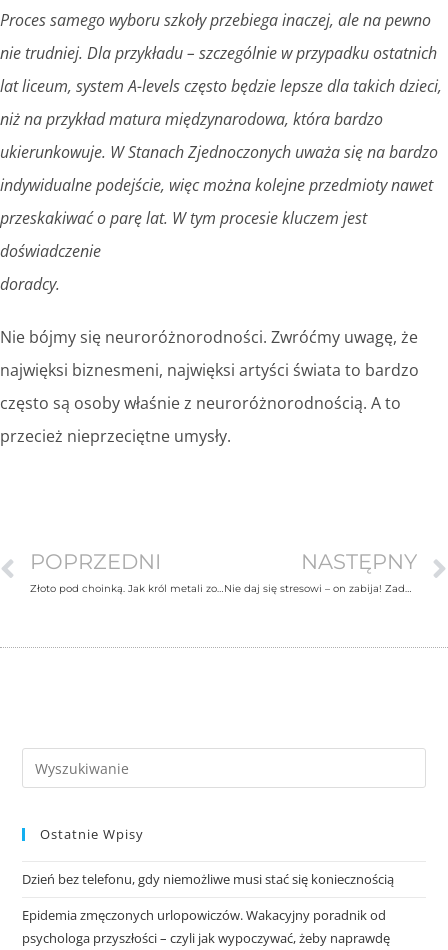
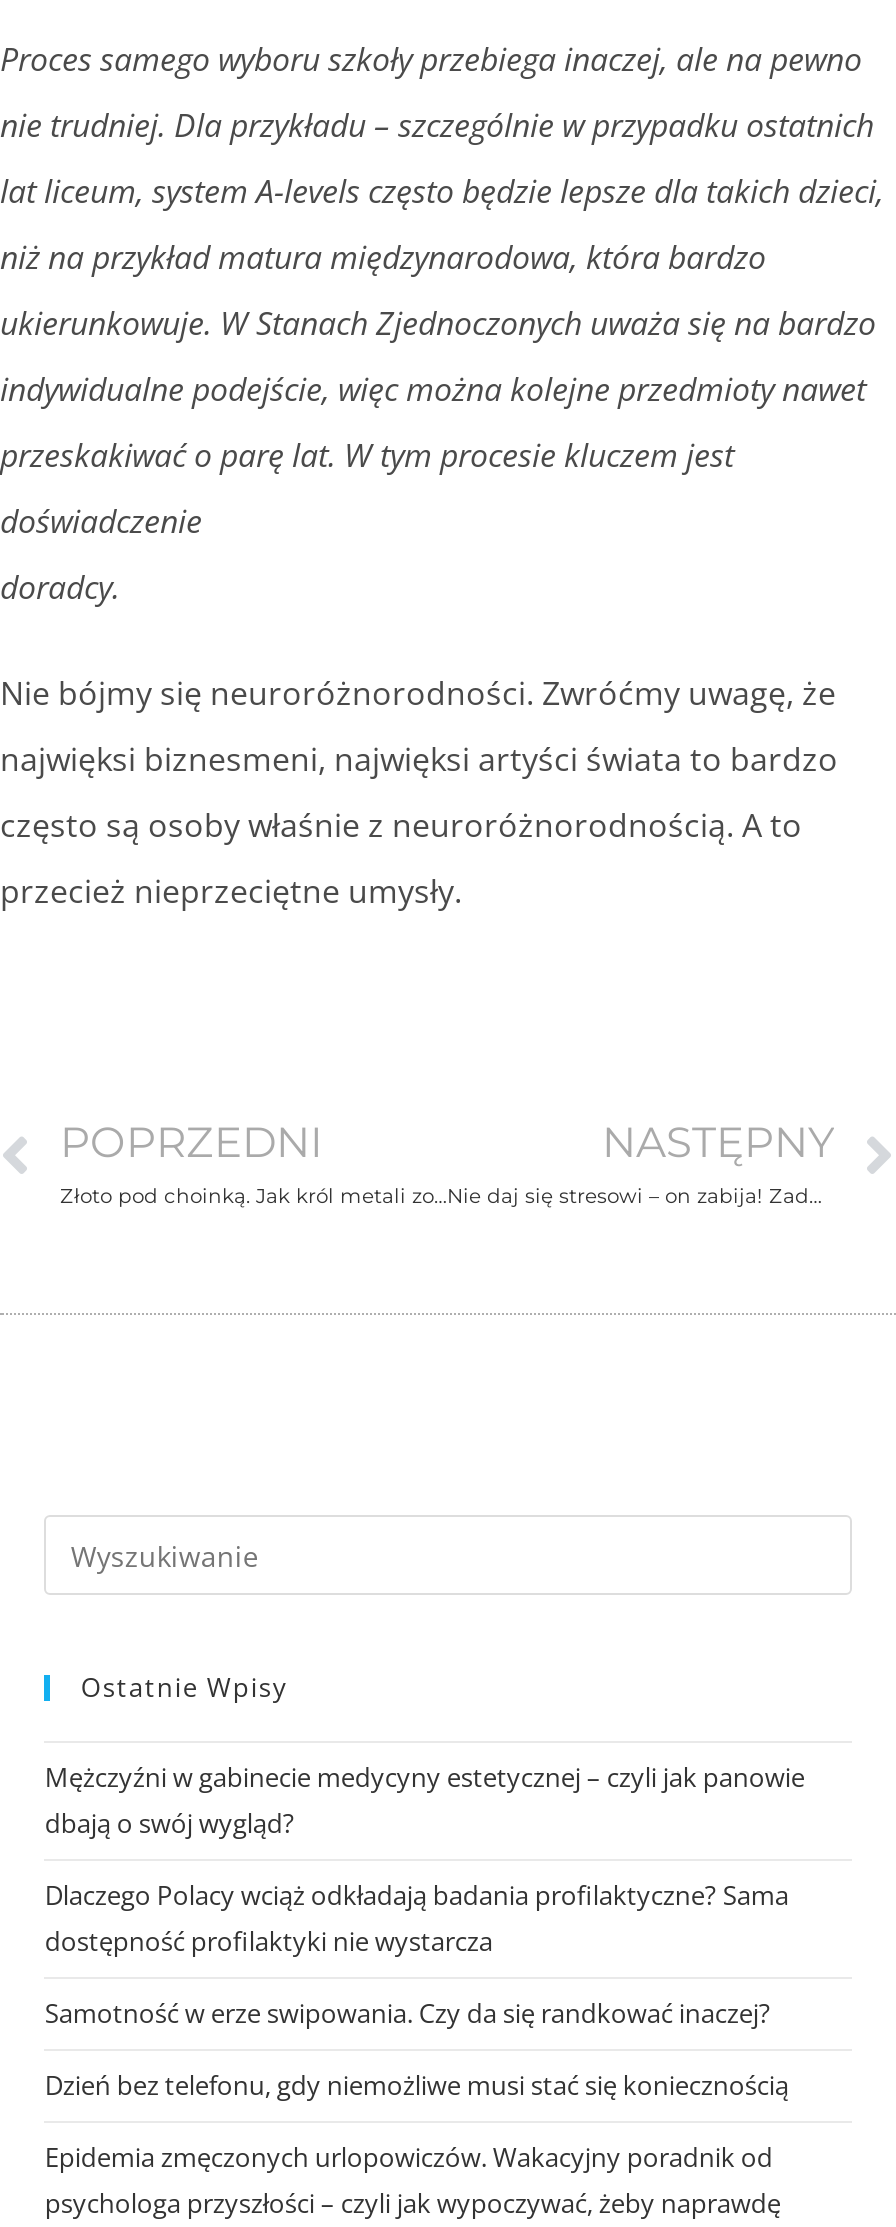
+ Mężczyźni w gabinecie medycyny estetycznej – czyli jak panowie
+ dbają o swój wygląd?
+ Dlaczego Polacy wciąż odkładają badania profilaktyczne? Sama
+ dostępność profilaktyki nie wystarcza
+ Samotność w erze swipowania. Czy da się randkować inaczej?
